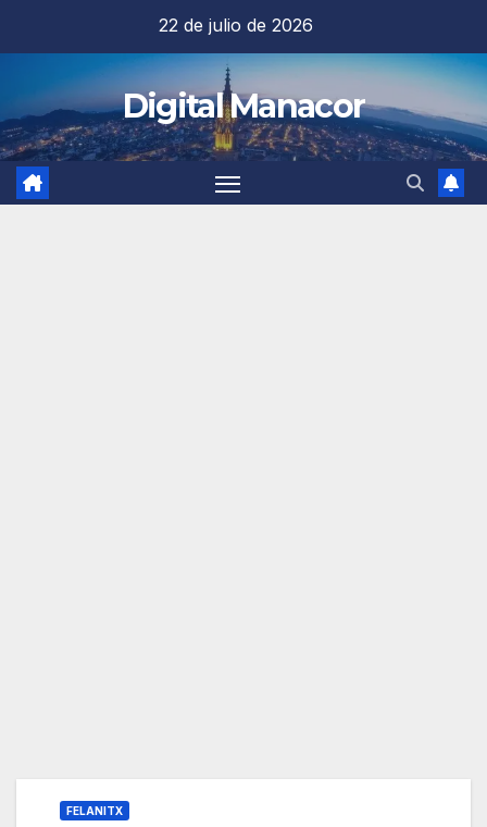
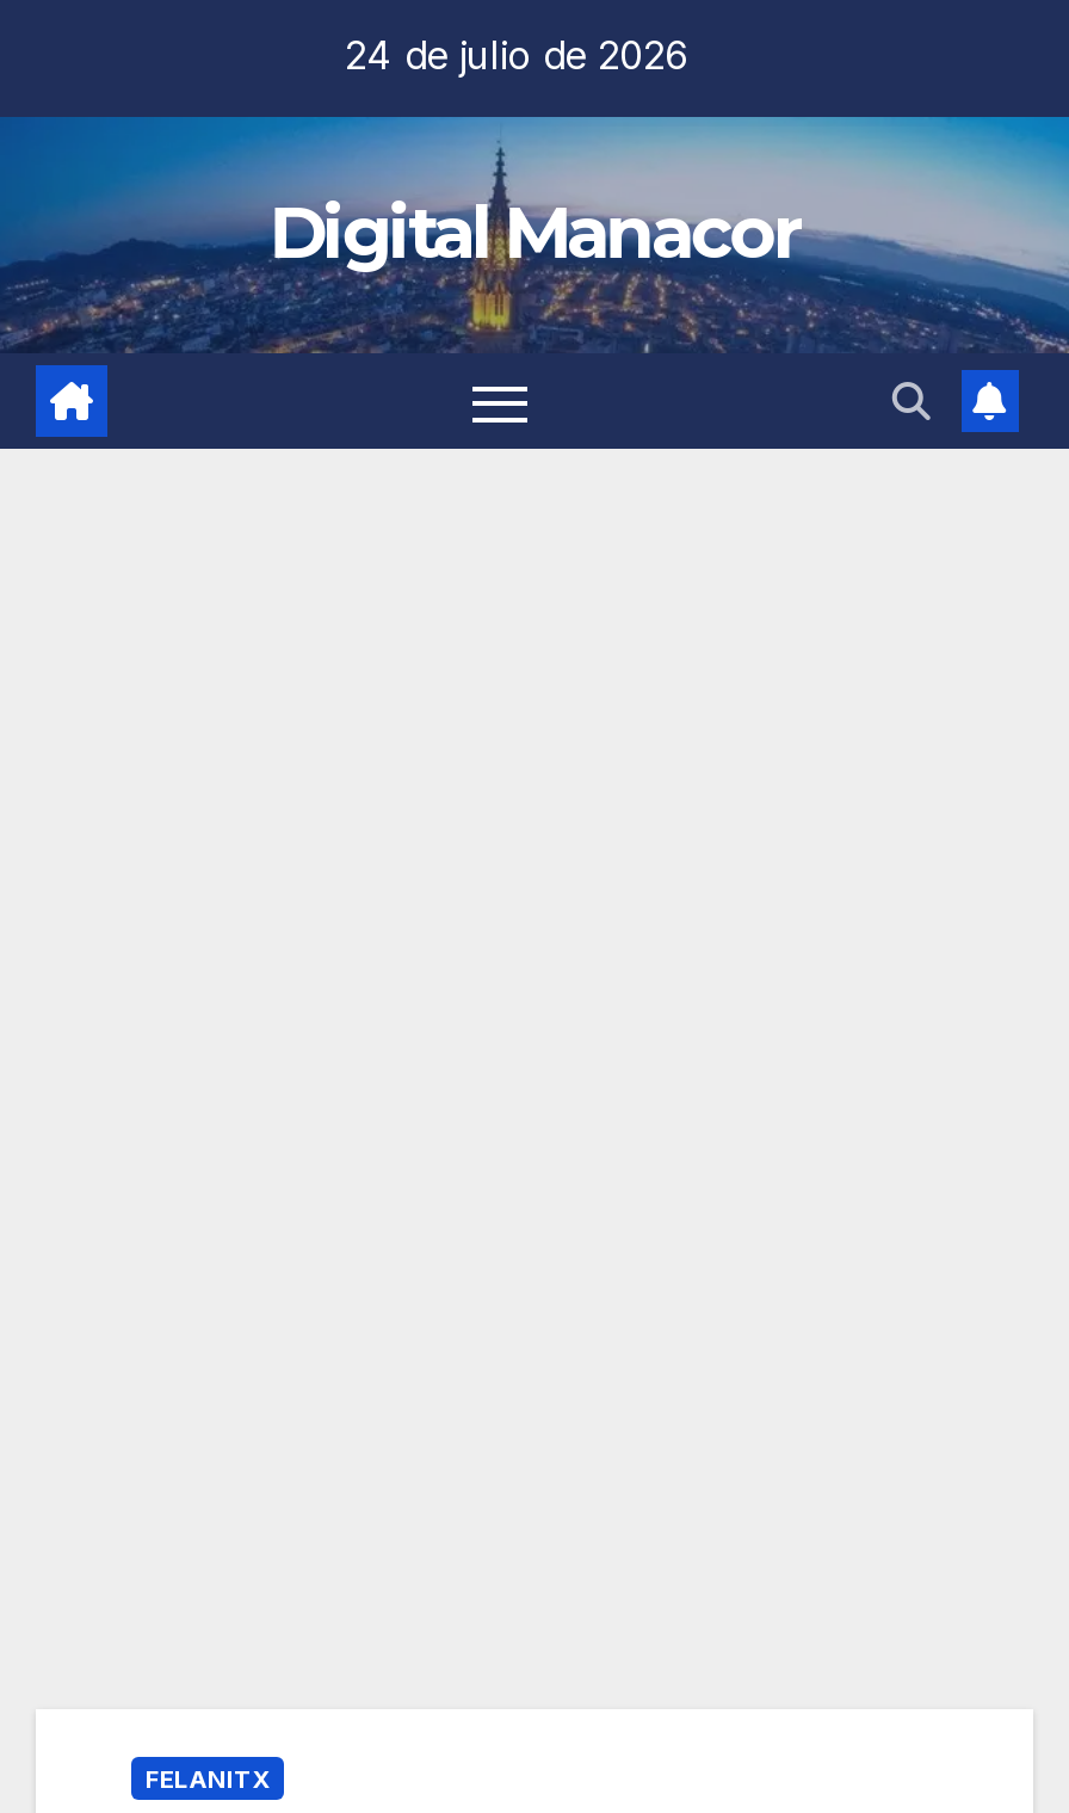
- 22 de julio de 2026
+ 24 de julio de 2026
